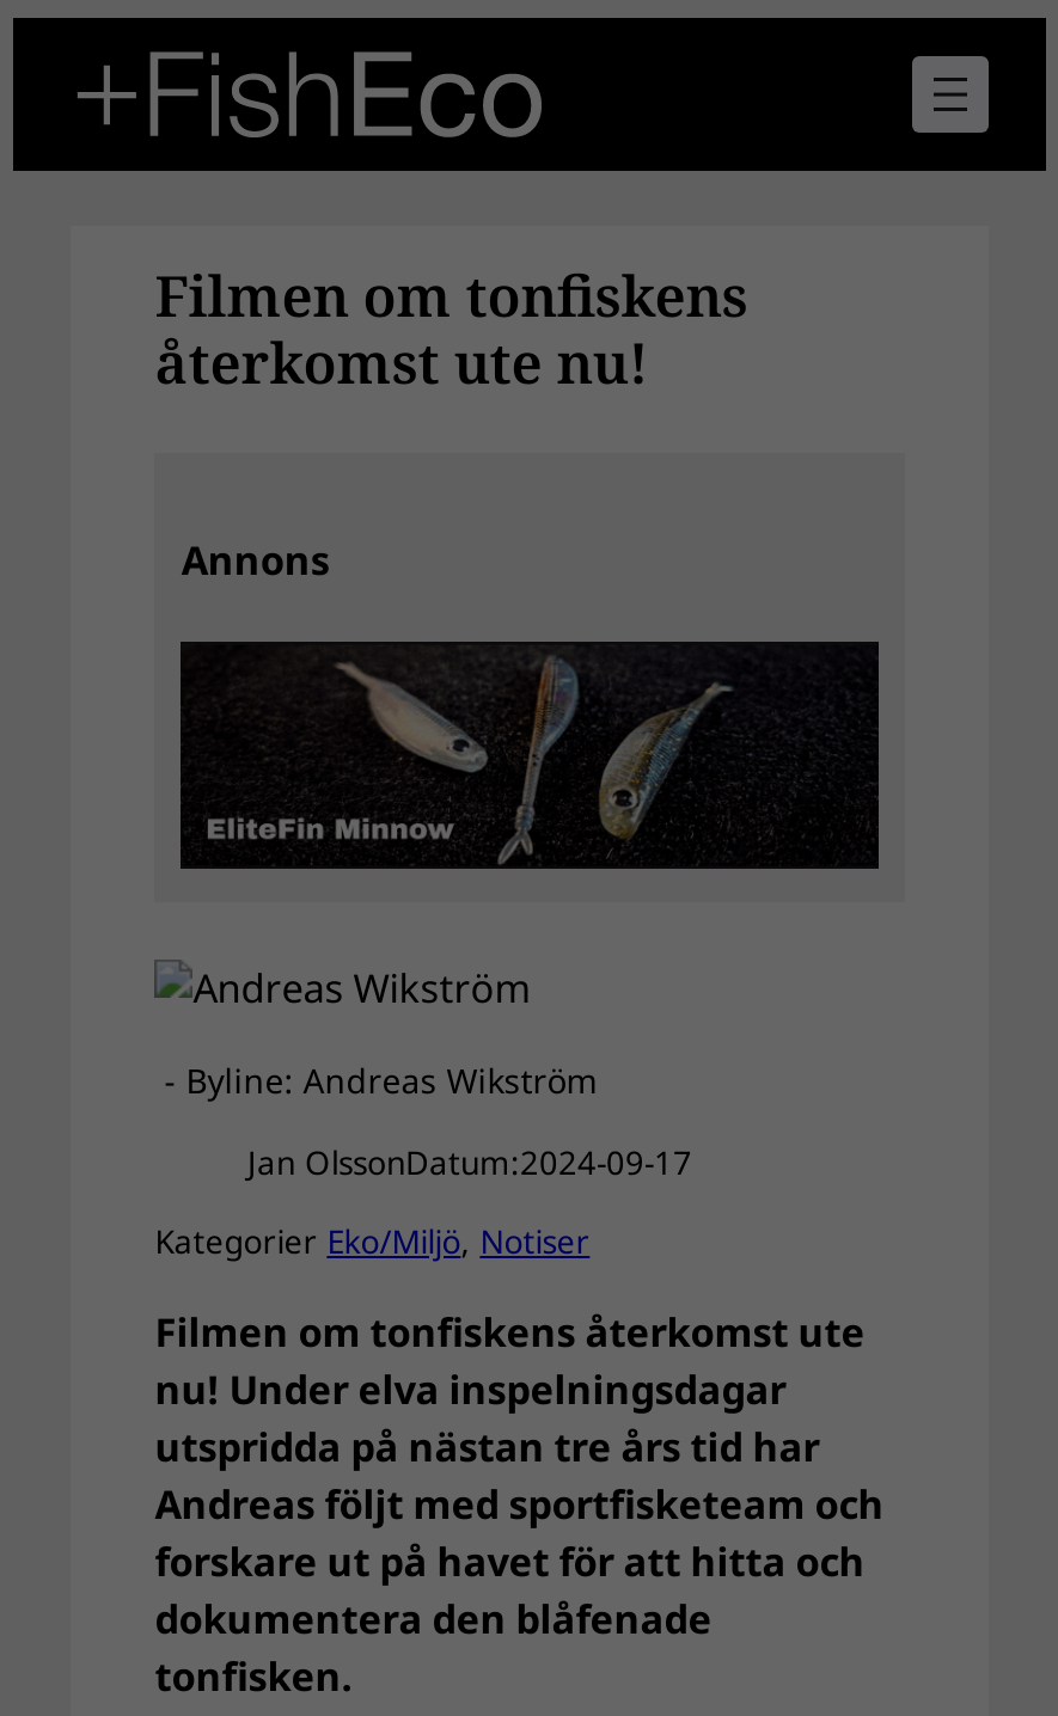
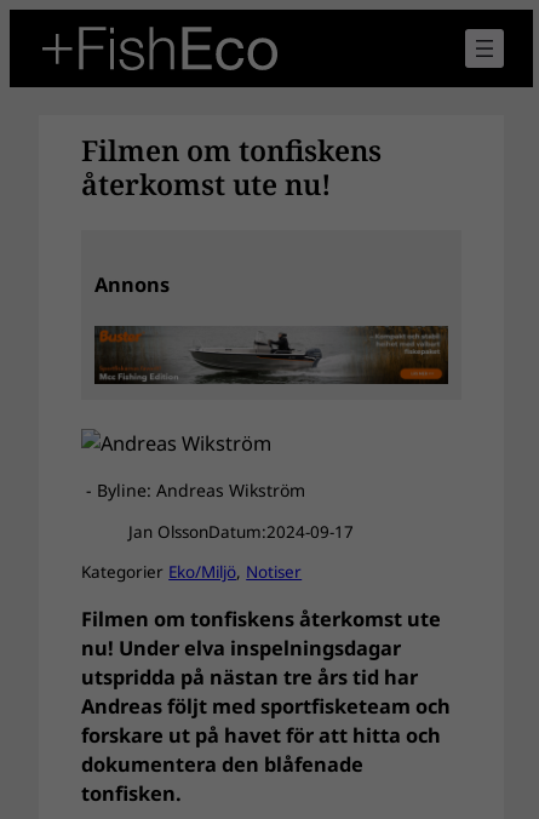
- [image]
+ [image]
